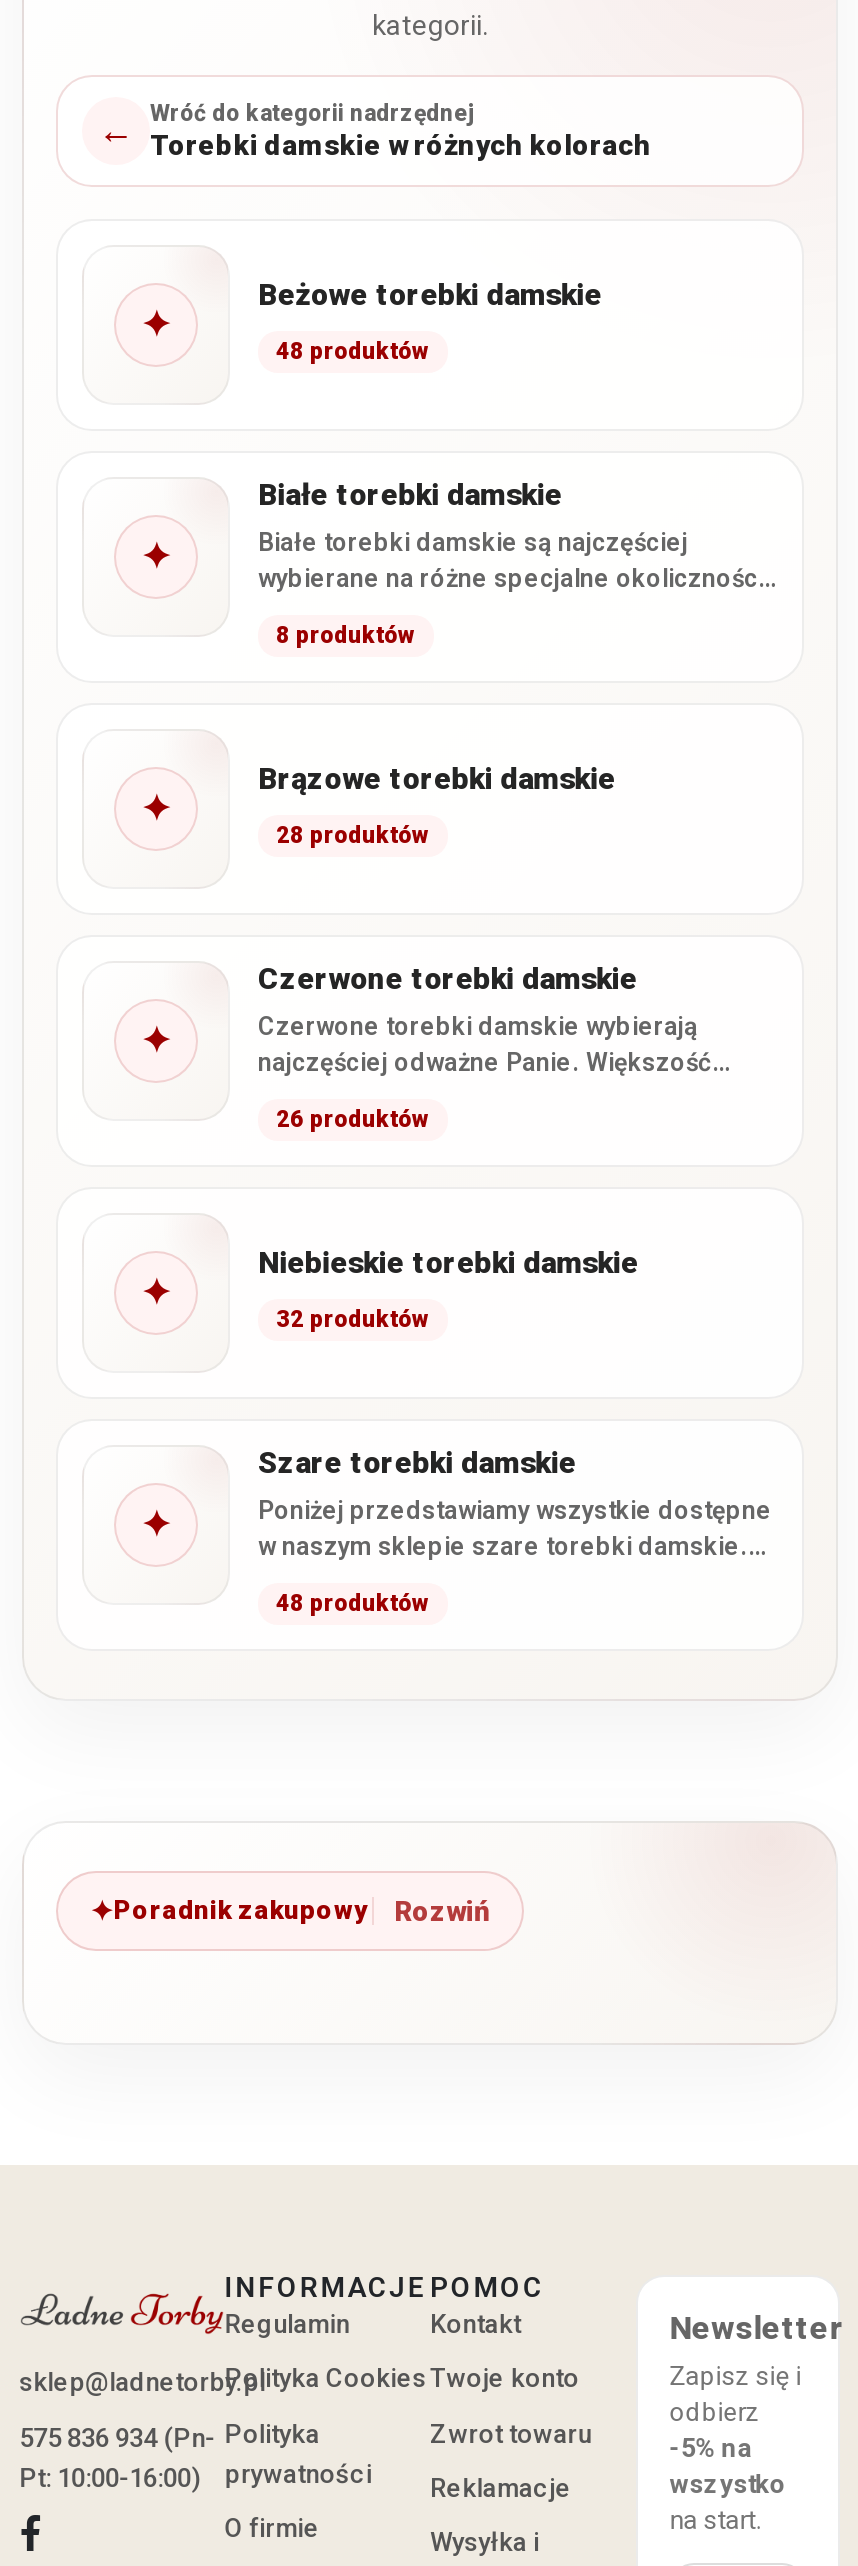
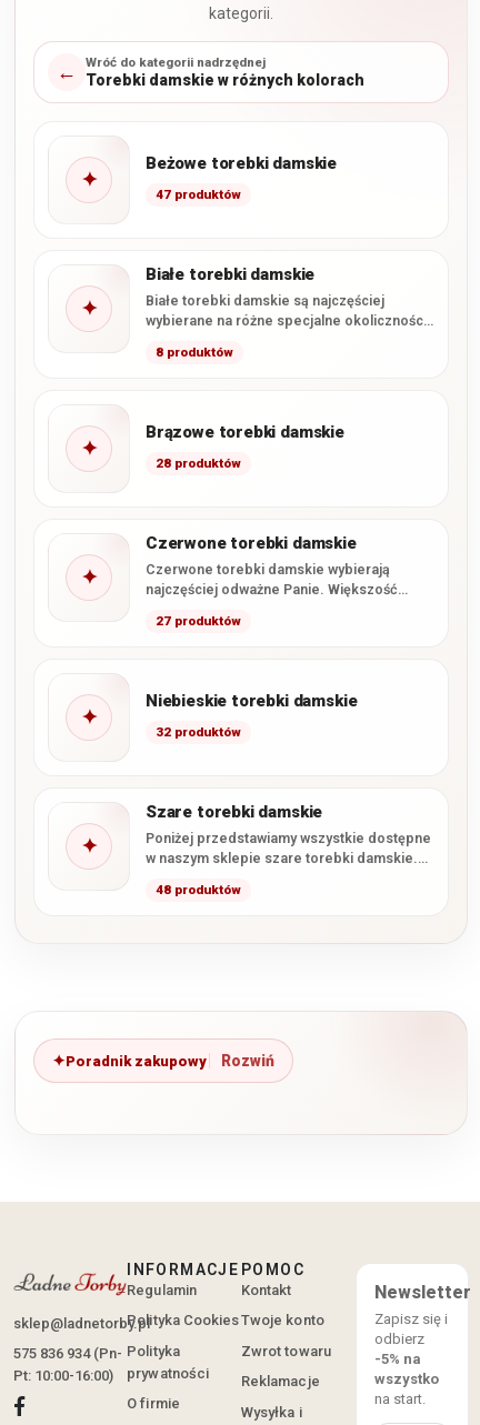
- 48 produktów
+ 47 produktów

- 26 produktów
+ 27 produktów
